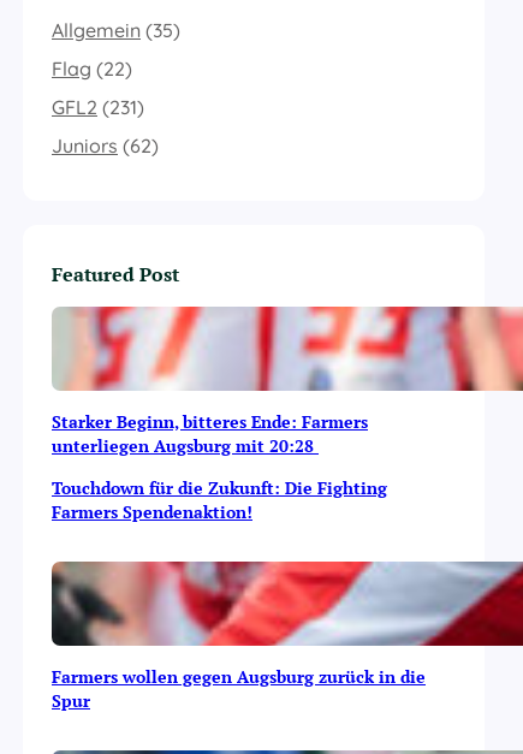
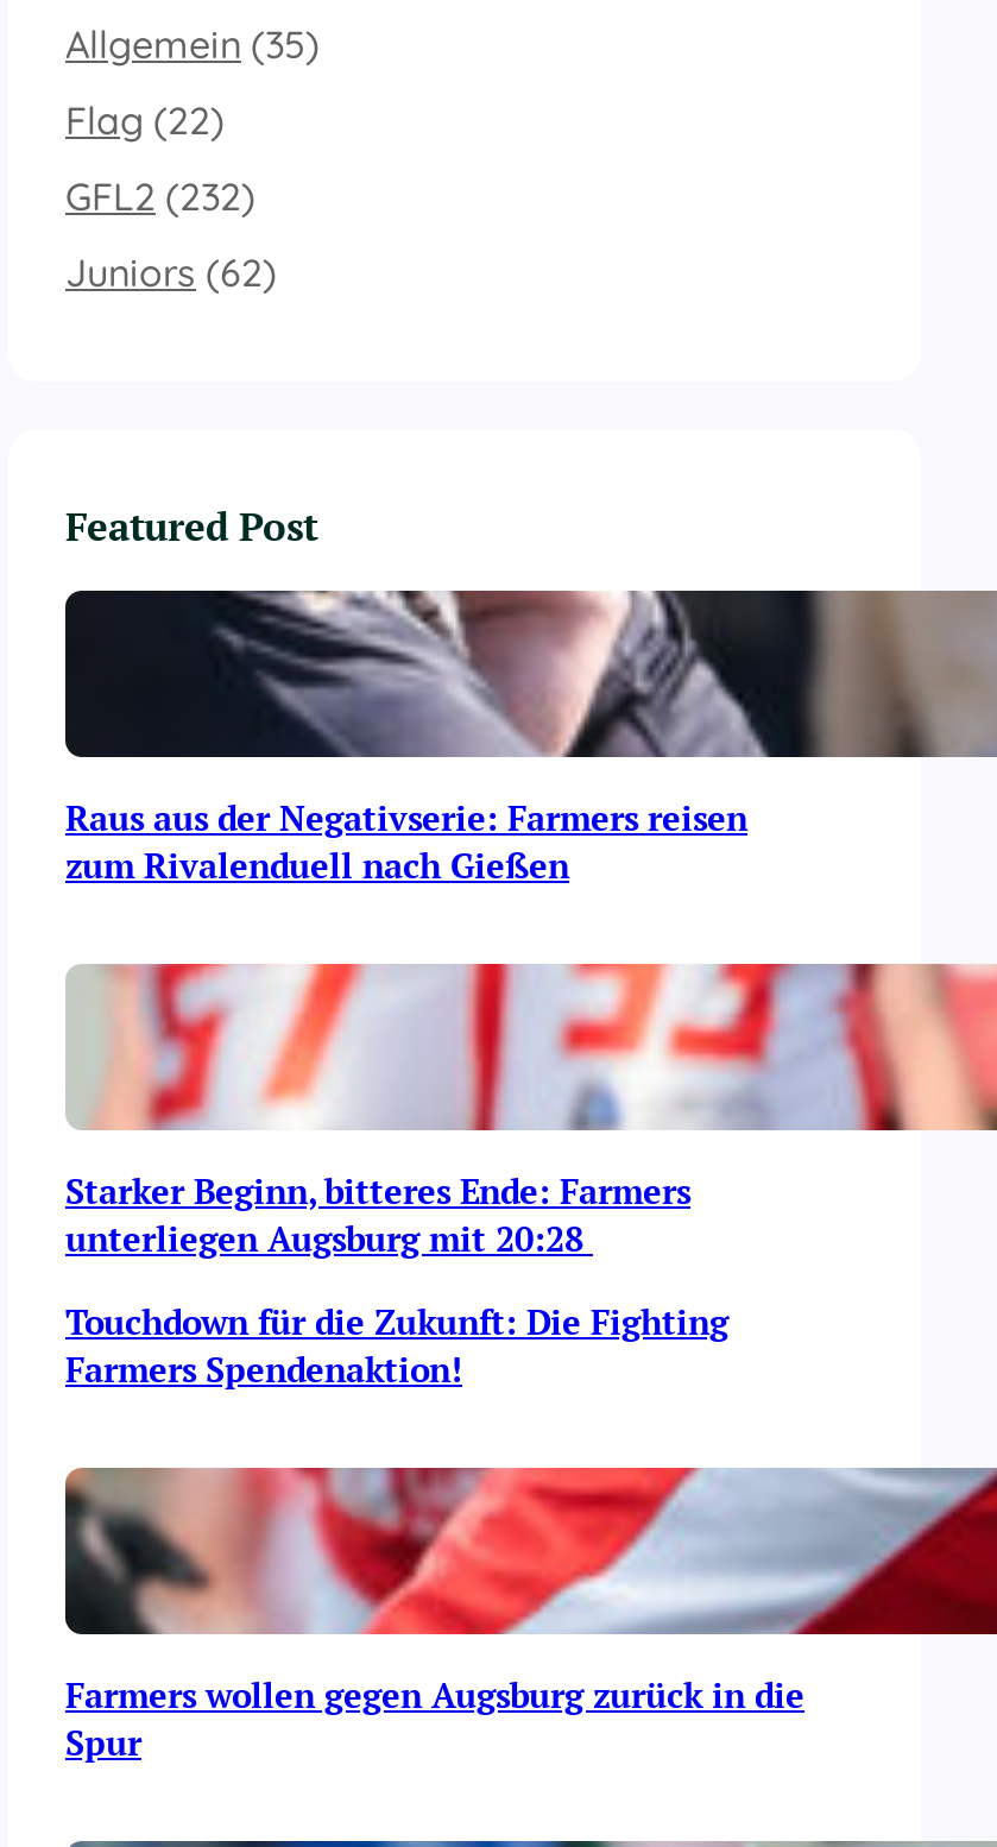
- GFL2 (231)
+ GFL2 (232)

+ [image]
+ Raus aus der Negativserie: Farmers reisen
+ zum Rivalenduell nach Gießen
